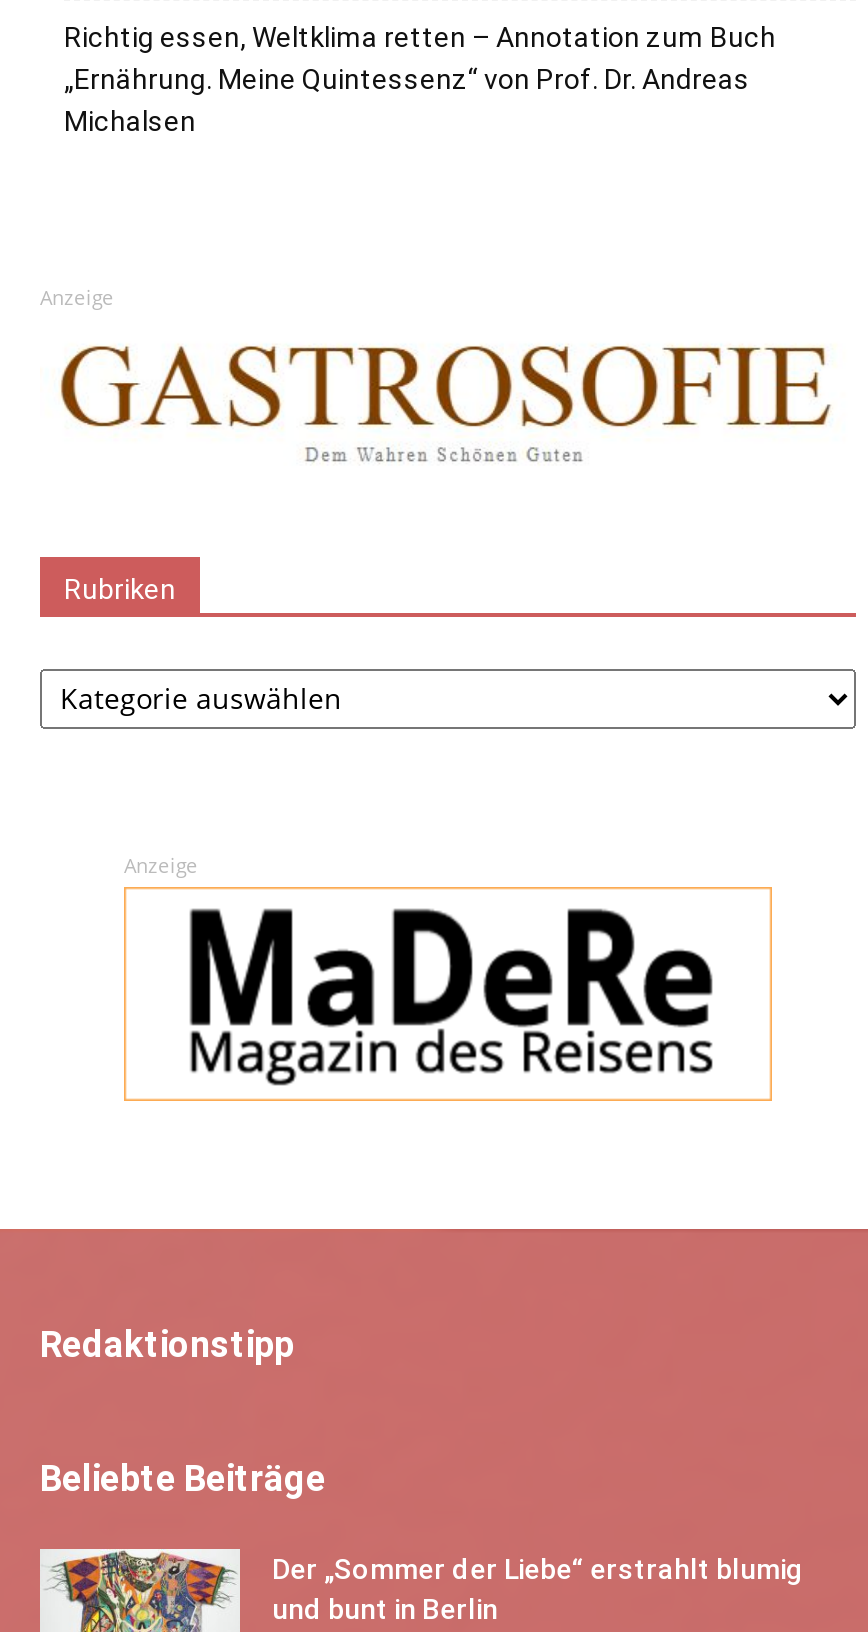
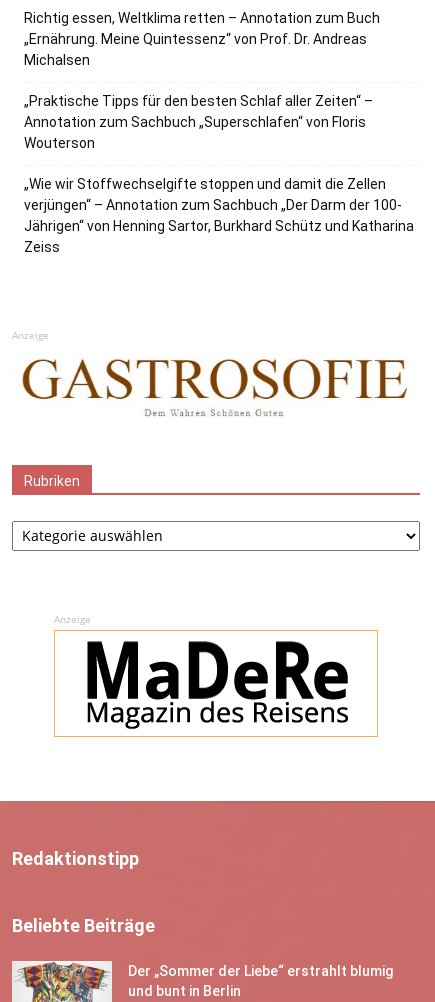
+ „Praktische Tipps für den besten Schlaf aller Zeiten“ –
+ Annotation zum Sachbuch „Superschlafen“ von Floris
+ Wouterson
+ „Wie wir Stoffwechselgifte stoppen und damit die Zellen
+ verjüngen“ – Annotation zum Sachbuch „Der Darm der 100-
+ Jährigen“ von Henning Sartor, Burkhard Schütz und Katharina
+ Zeiss
